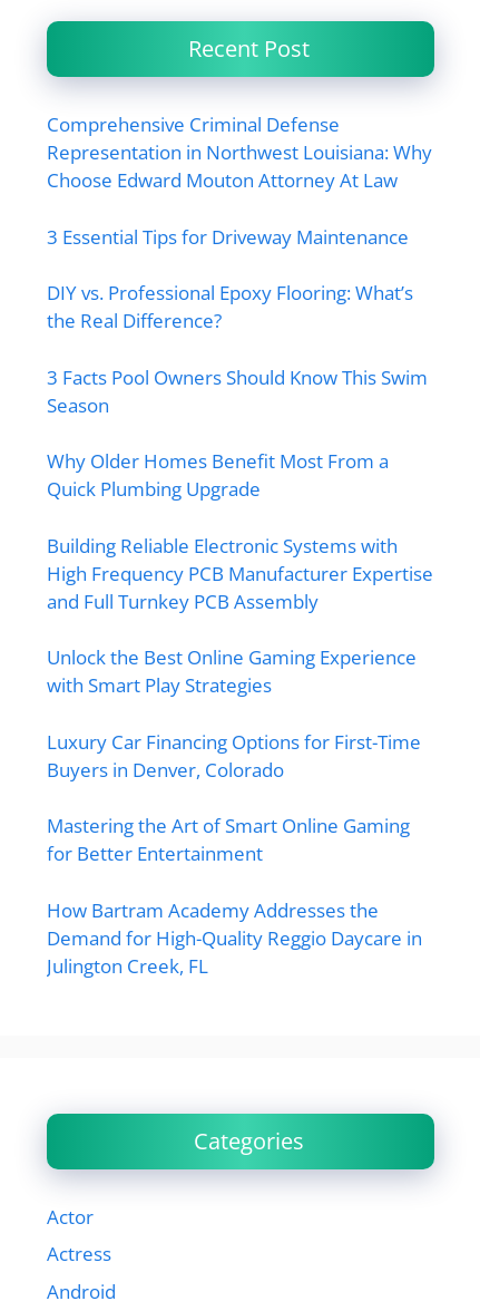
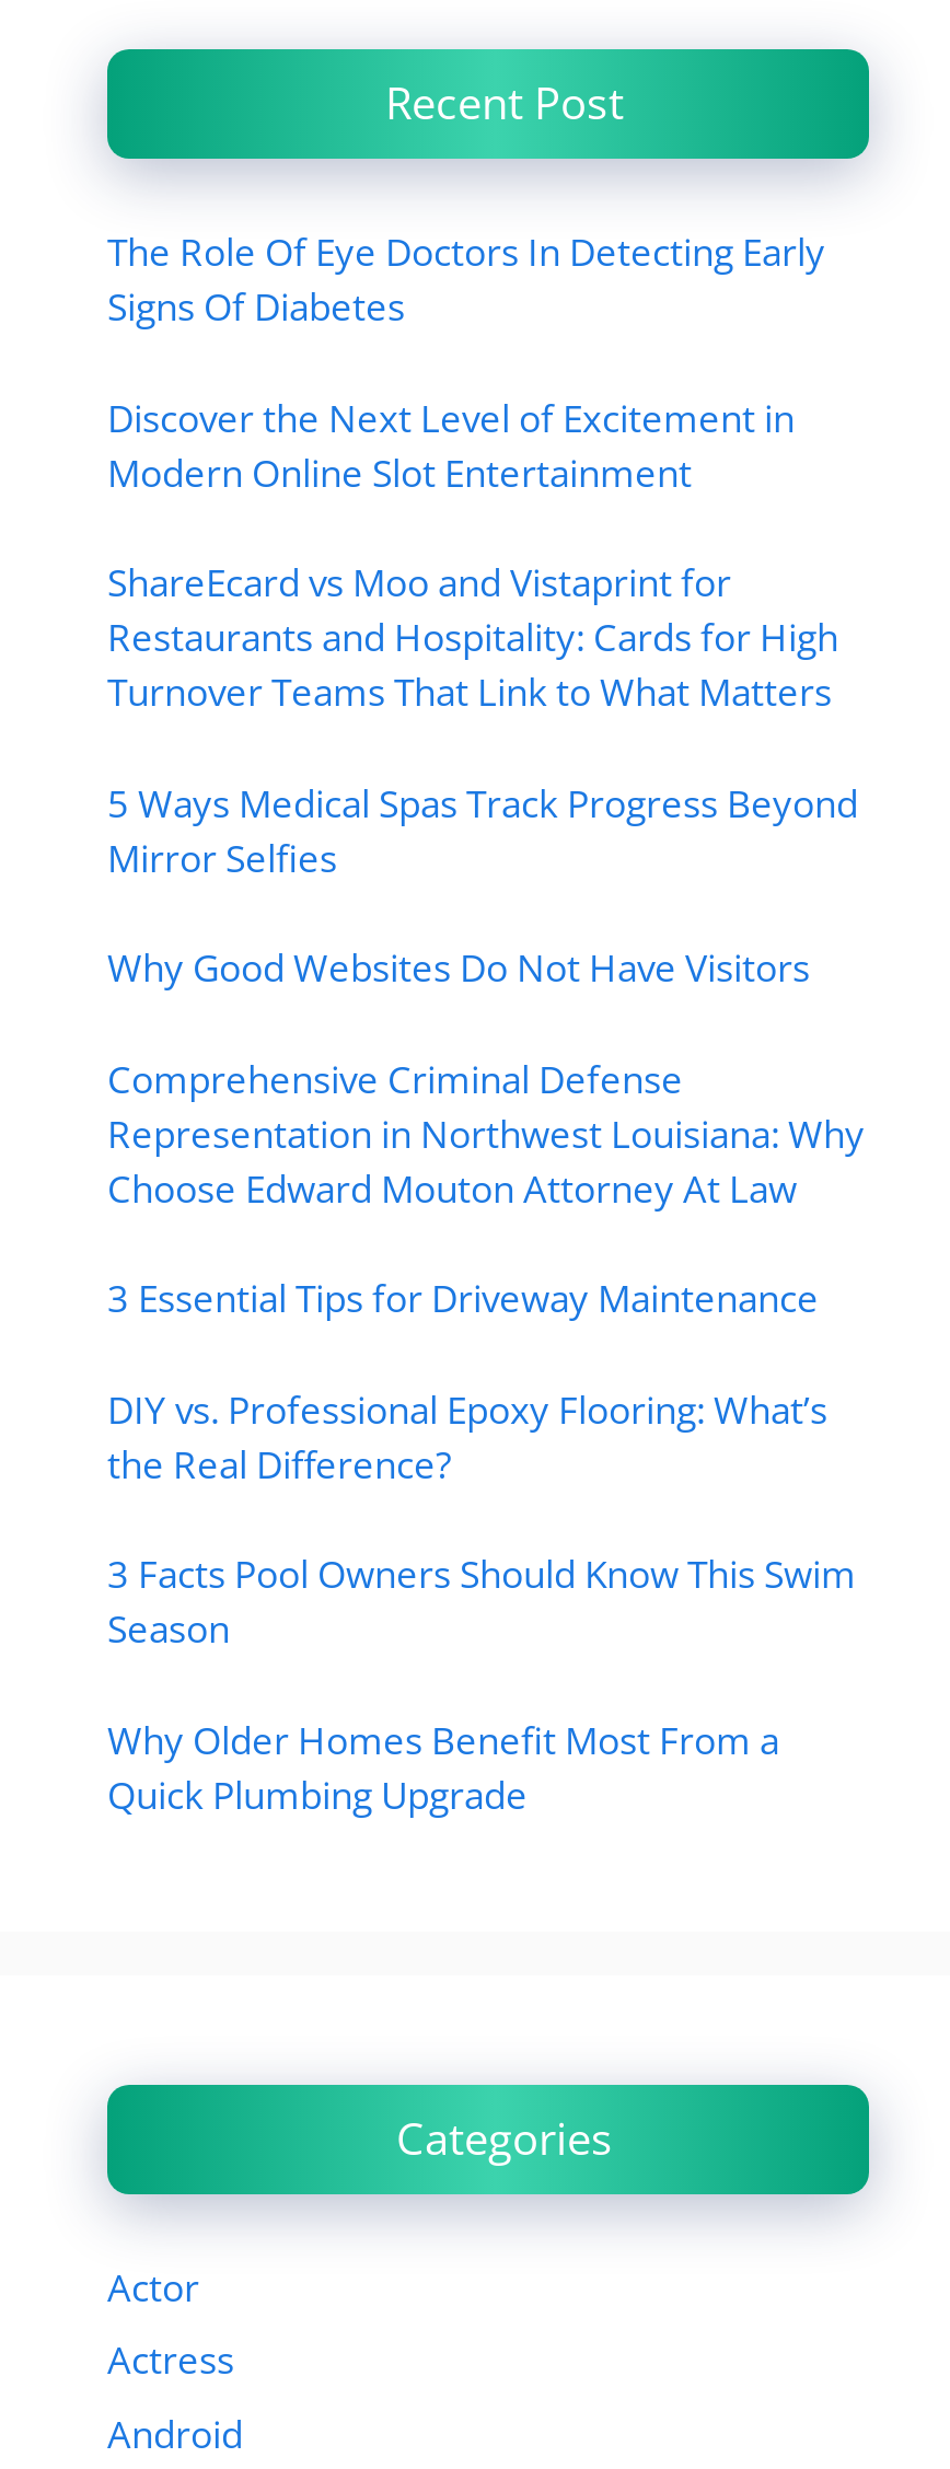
+ The Role Of Eye Doctors In Detecting Early
+ Signs Of Diabetes
+ Discover the Next Level of Excitement in
+ Modern Online Slot Entertainment
+ ShareEcard vs Moo and Vistaprint for
+ Restaurants and Hospitality: Cards for High
+ Turnover Teams That Link to What Matters
+ 5 Ways Medical Spas Track Progress Beyond
+ Mirror Selfies
+ Why Good Websites Do Not Have Visitors

moved down: Comprehensive Criminal Defense | Representation in Northwest Louisiana: Why | Choose Edward Mouton Attorney At Law | ... | Why Older Homes Benefit Most From a | Quick Plumbing Upgrade

- Building Reliable Electronic Systems with
- High Frequency PCB Manufacturer Expertise
- and Full Turnkey PCB Assembly
- Unlock the Best Online Gaming Experience
- with Smart Play Strategies
- Luxury Car Financing Options for First-Time
- Buyers in Denver, Colorado
- Mastering the Art of Smart Online Gaming
- for Better Entertainment
- How Bartram Academy Addresses the
- Demand for High-Quality Reggio Daycare in
- Julington Creek, FL
